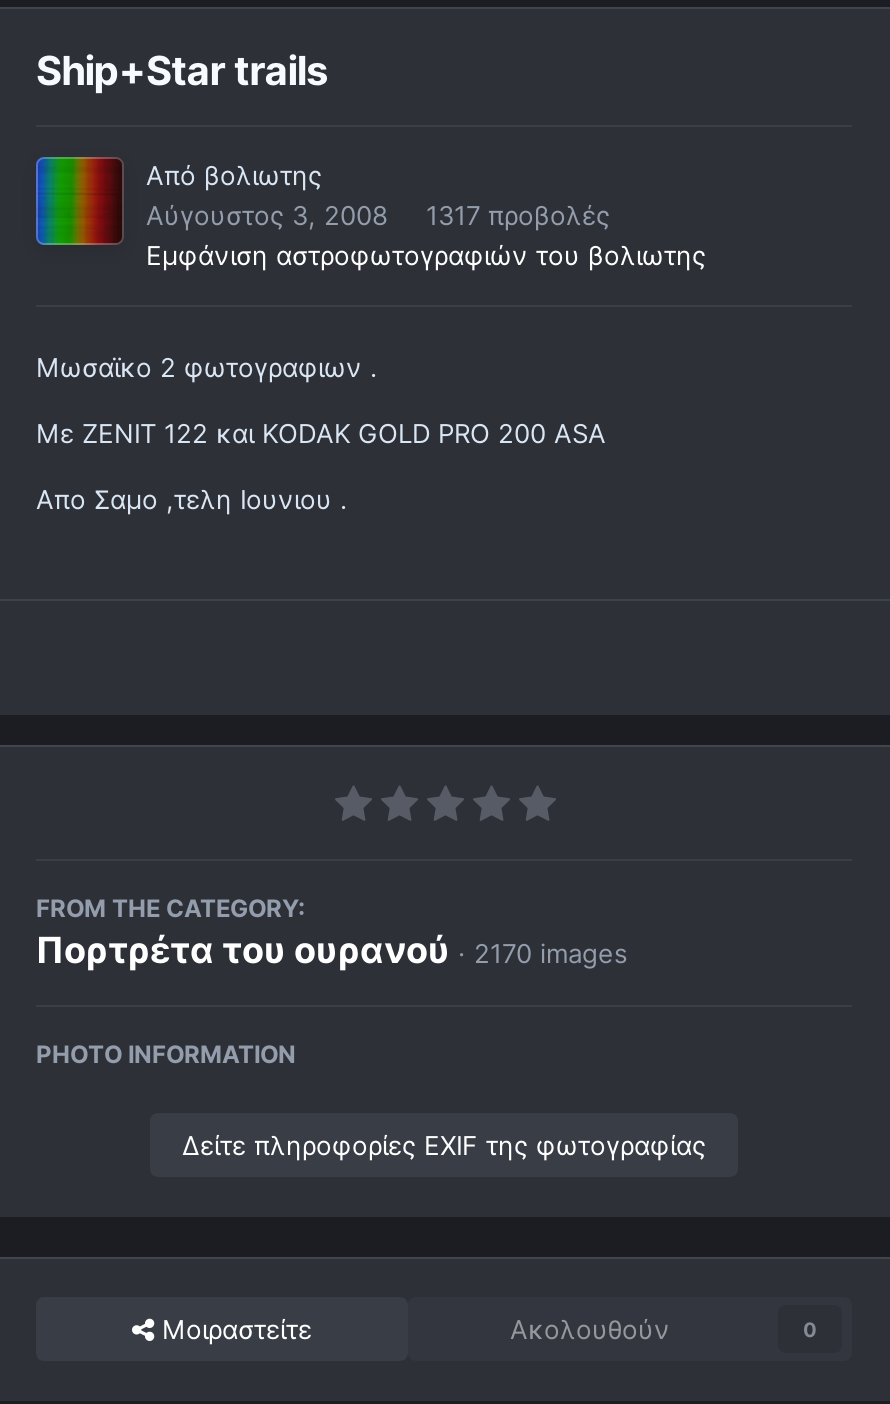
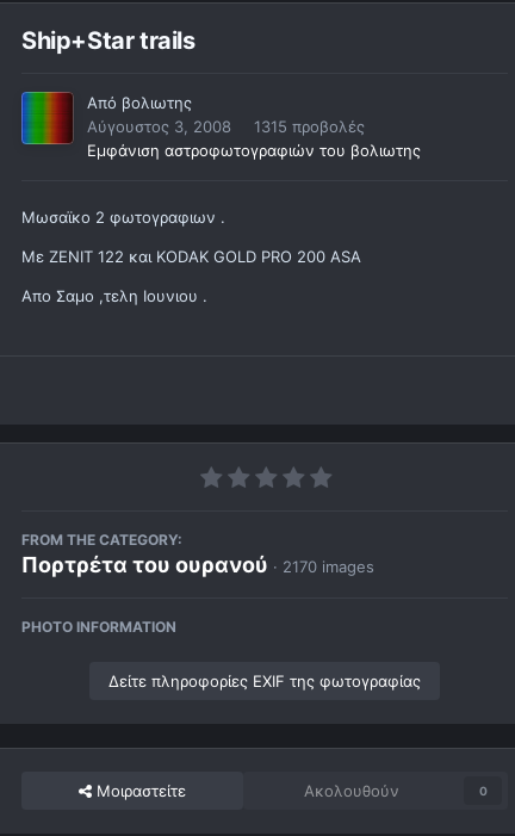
- Αύγουστος 3, 2008 1317 προβολές
+ Αύγουστος 3, 2008 1315 προβολές
